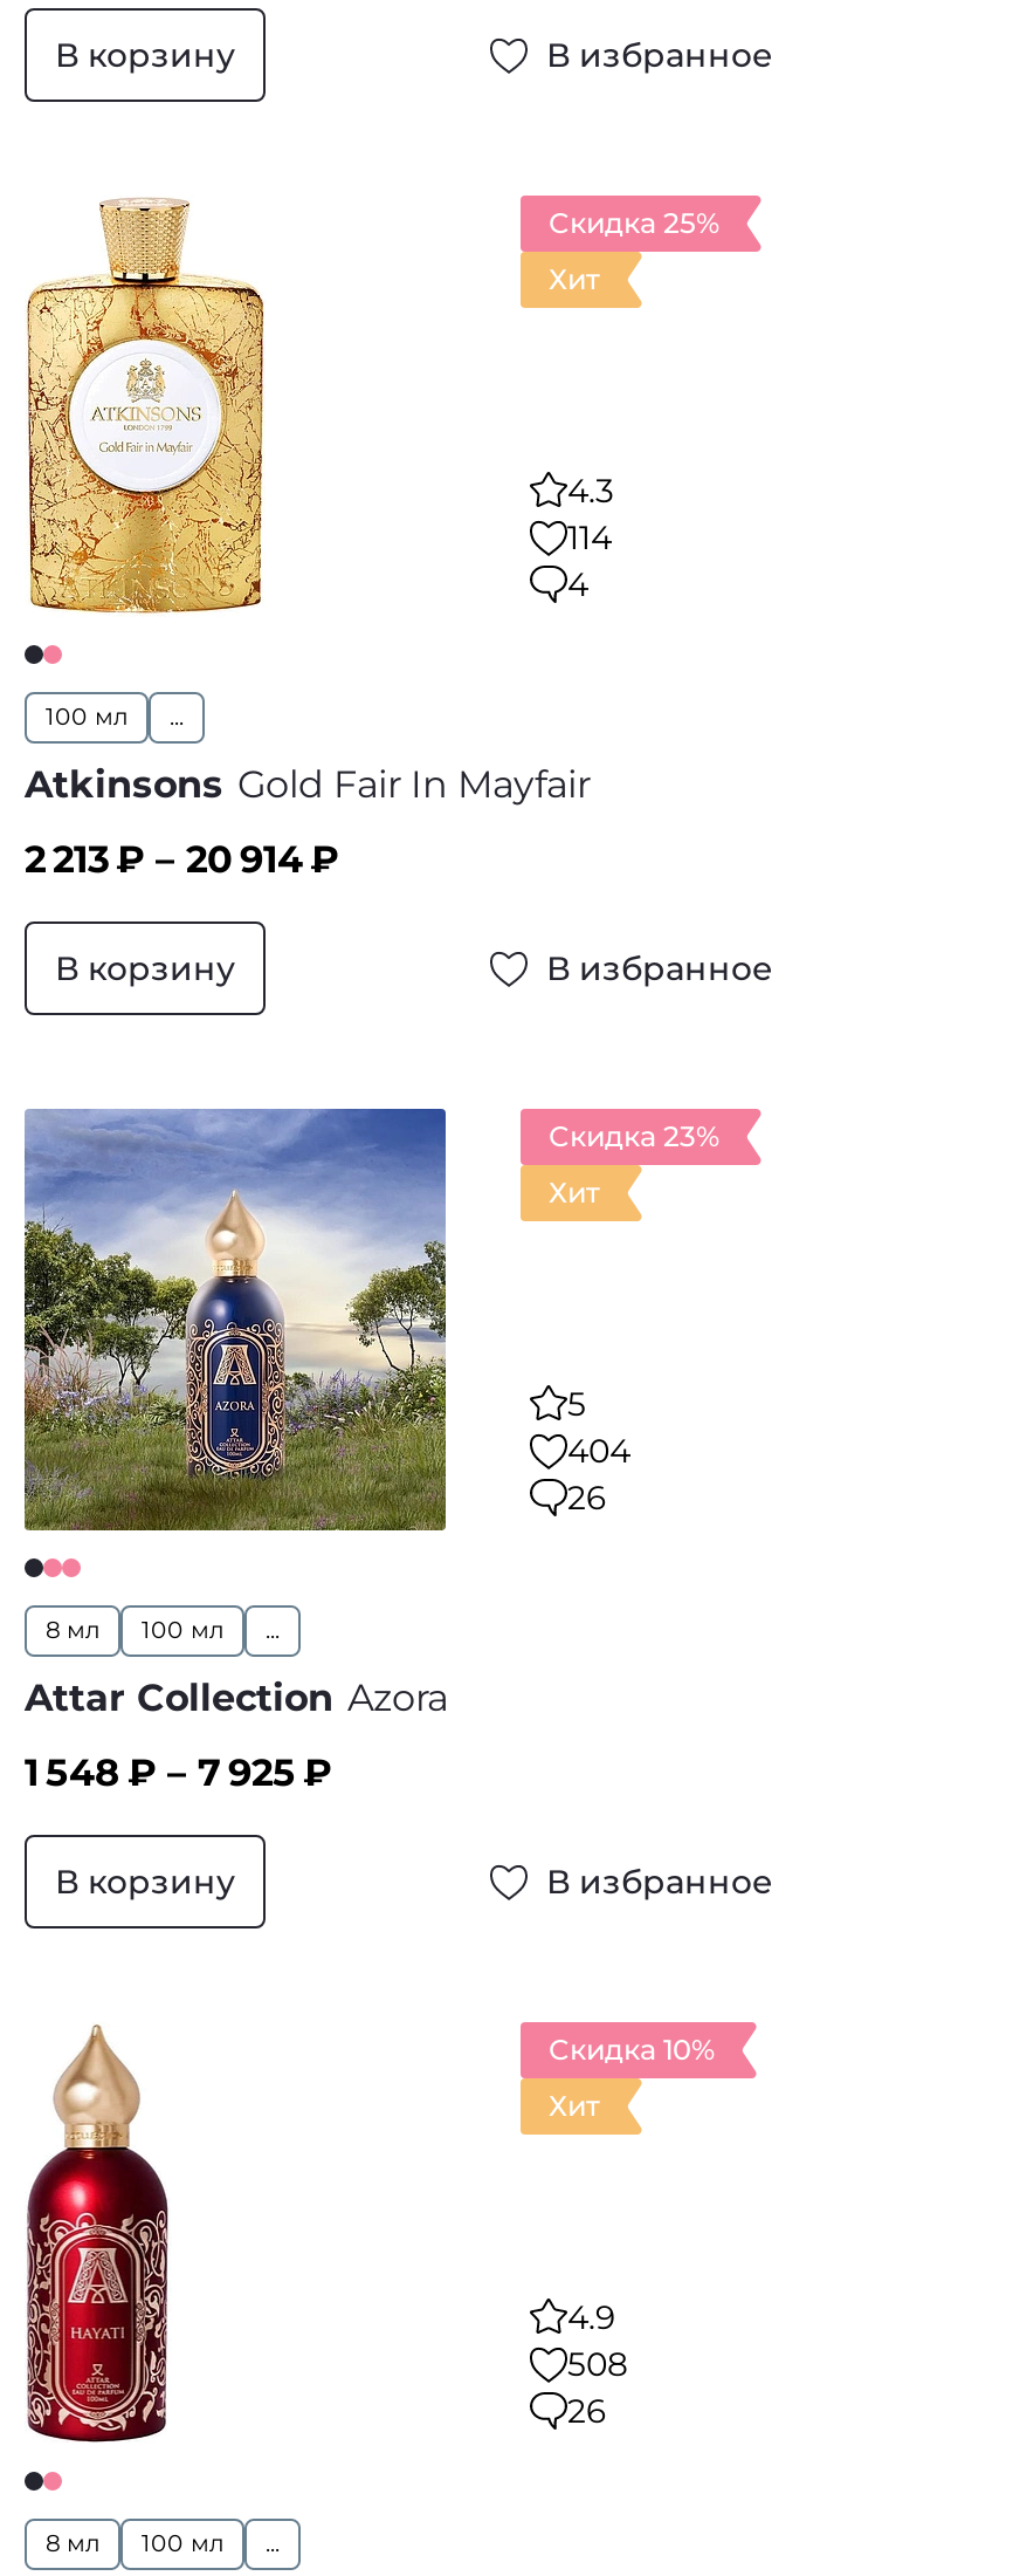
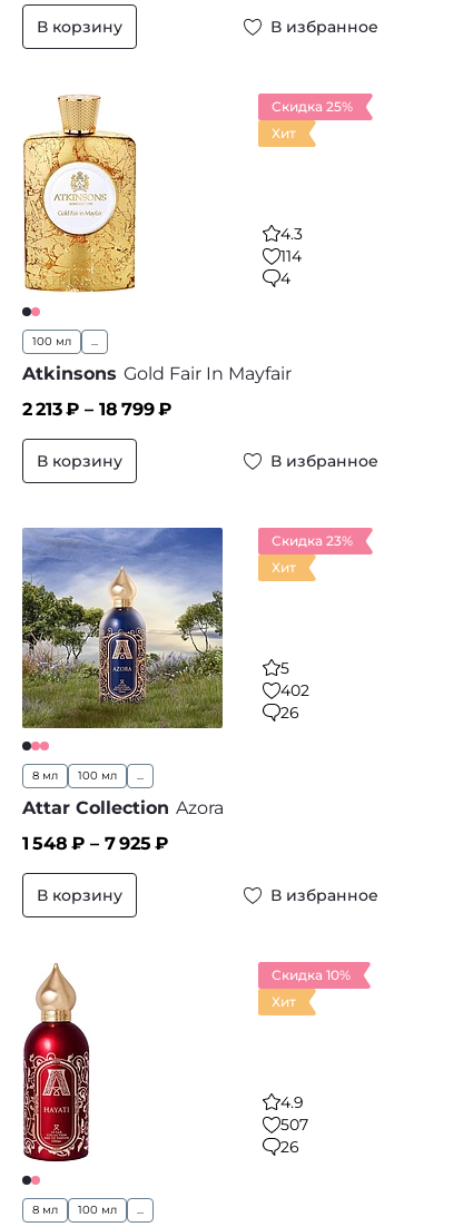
- 2 213 ₽ – 20 914 ₽
+ 2 213 ₽ – 18 799 ₽

- 404
+ 402

- 508
+ 507
